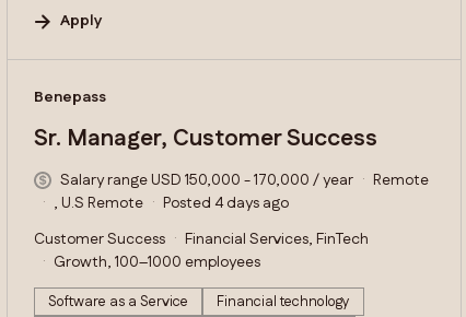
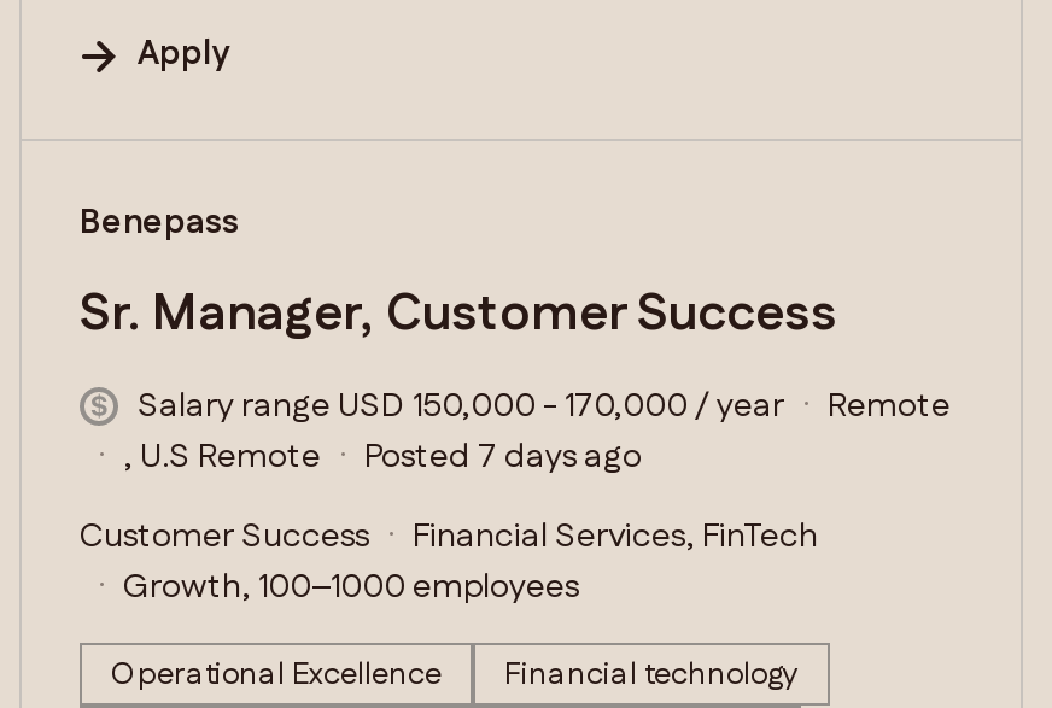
- Posted 4 days ago
+ Posted 7 days ago

- Software as a Service
+ Operational Excellence
